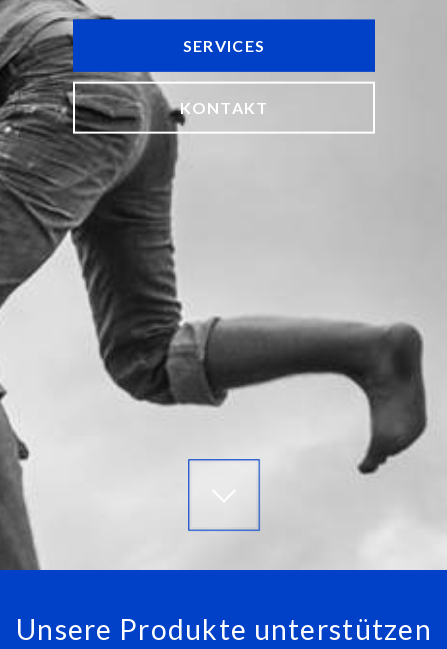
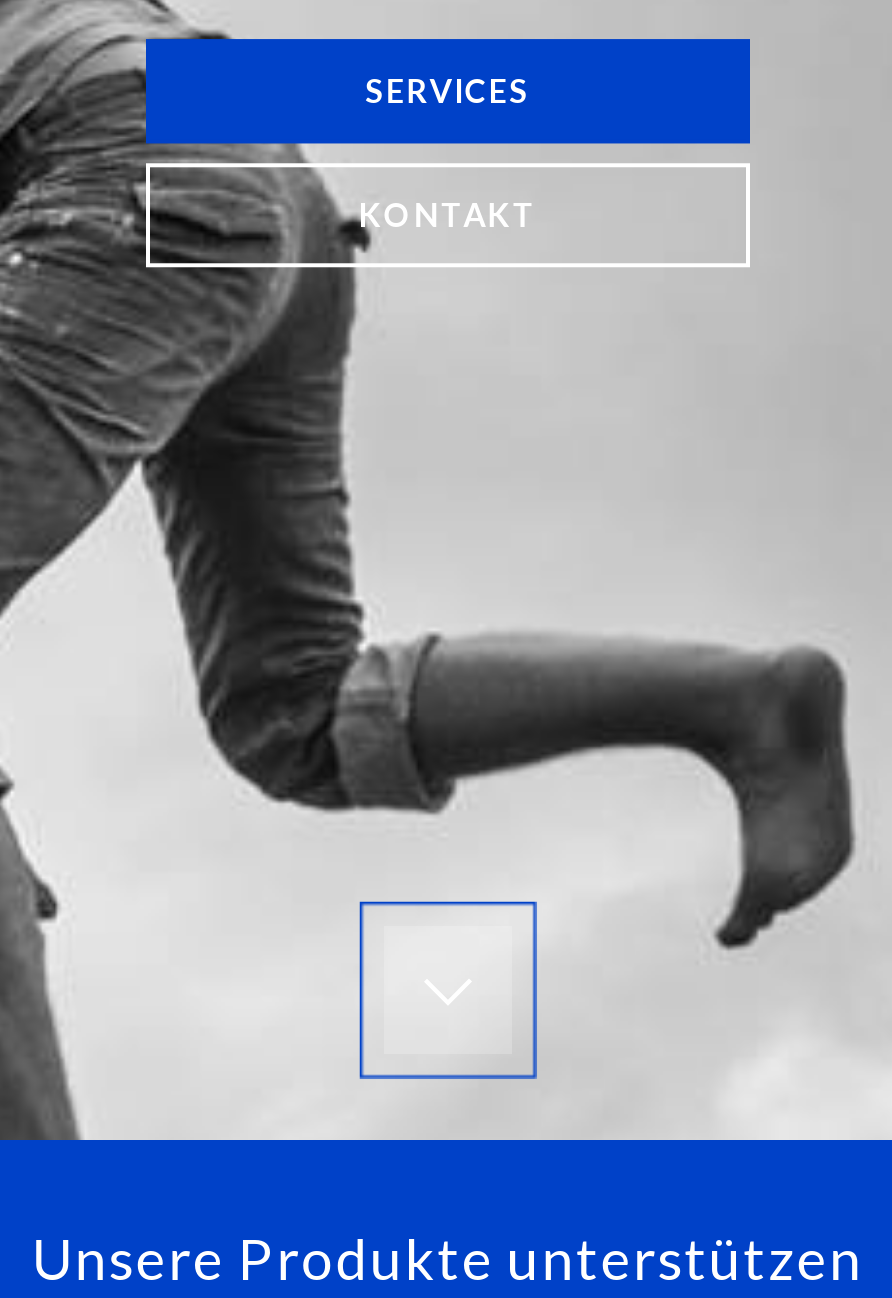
- [image]
+ [image]
